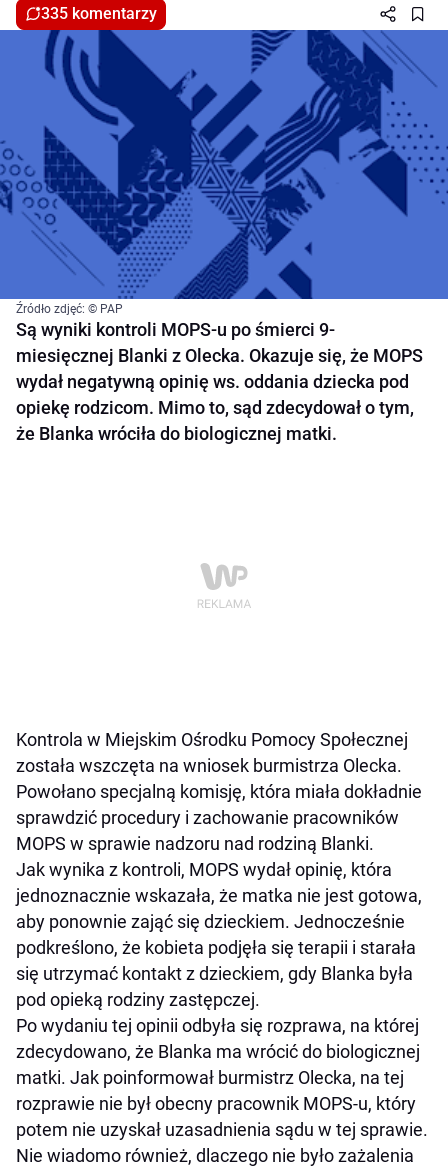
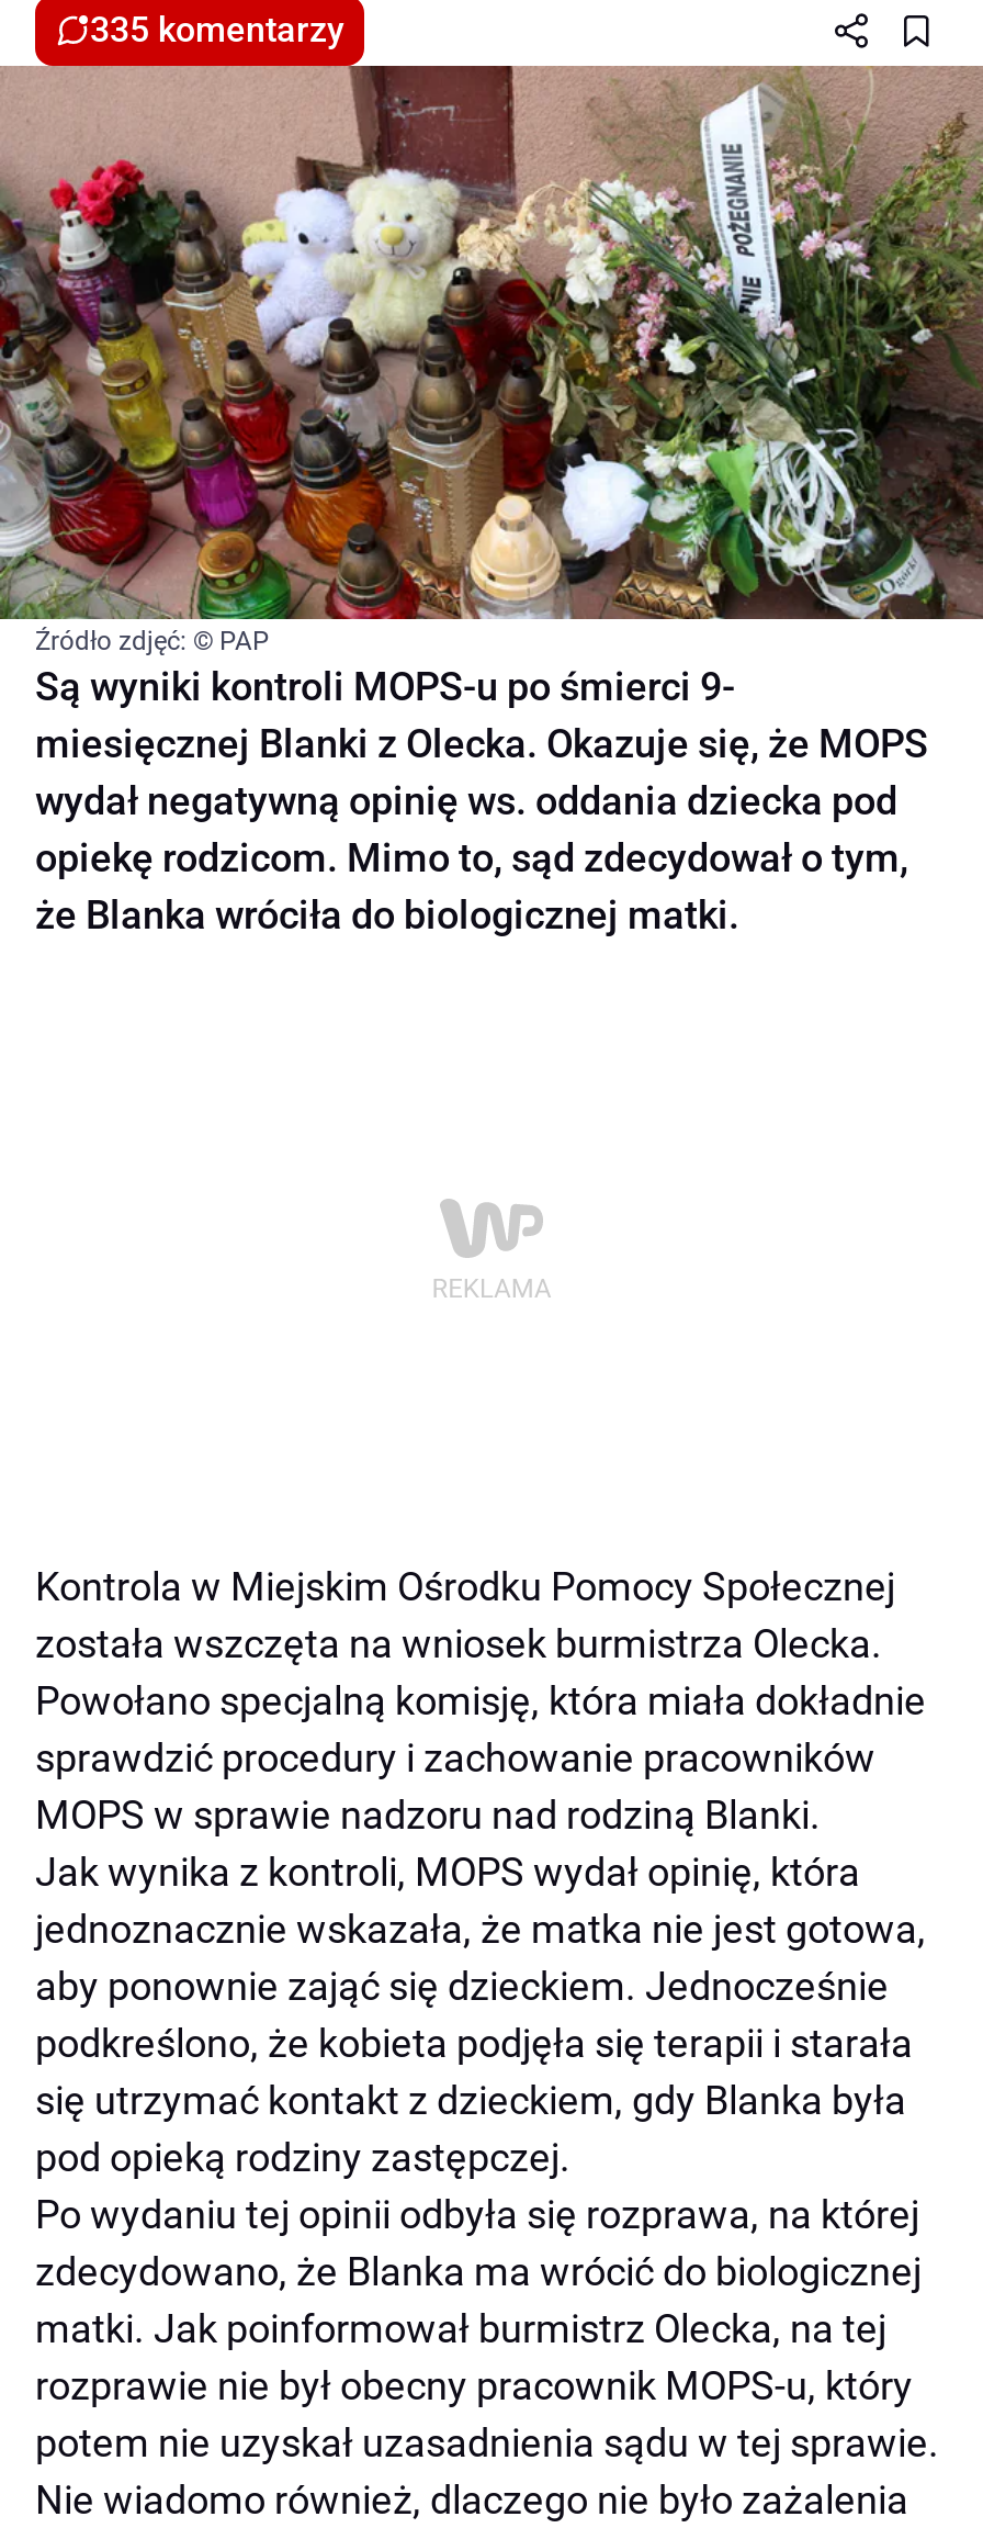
- [image]
+ [image]
